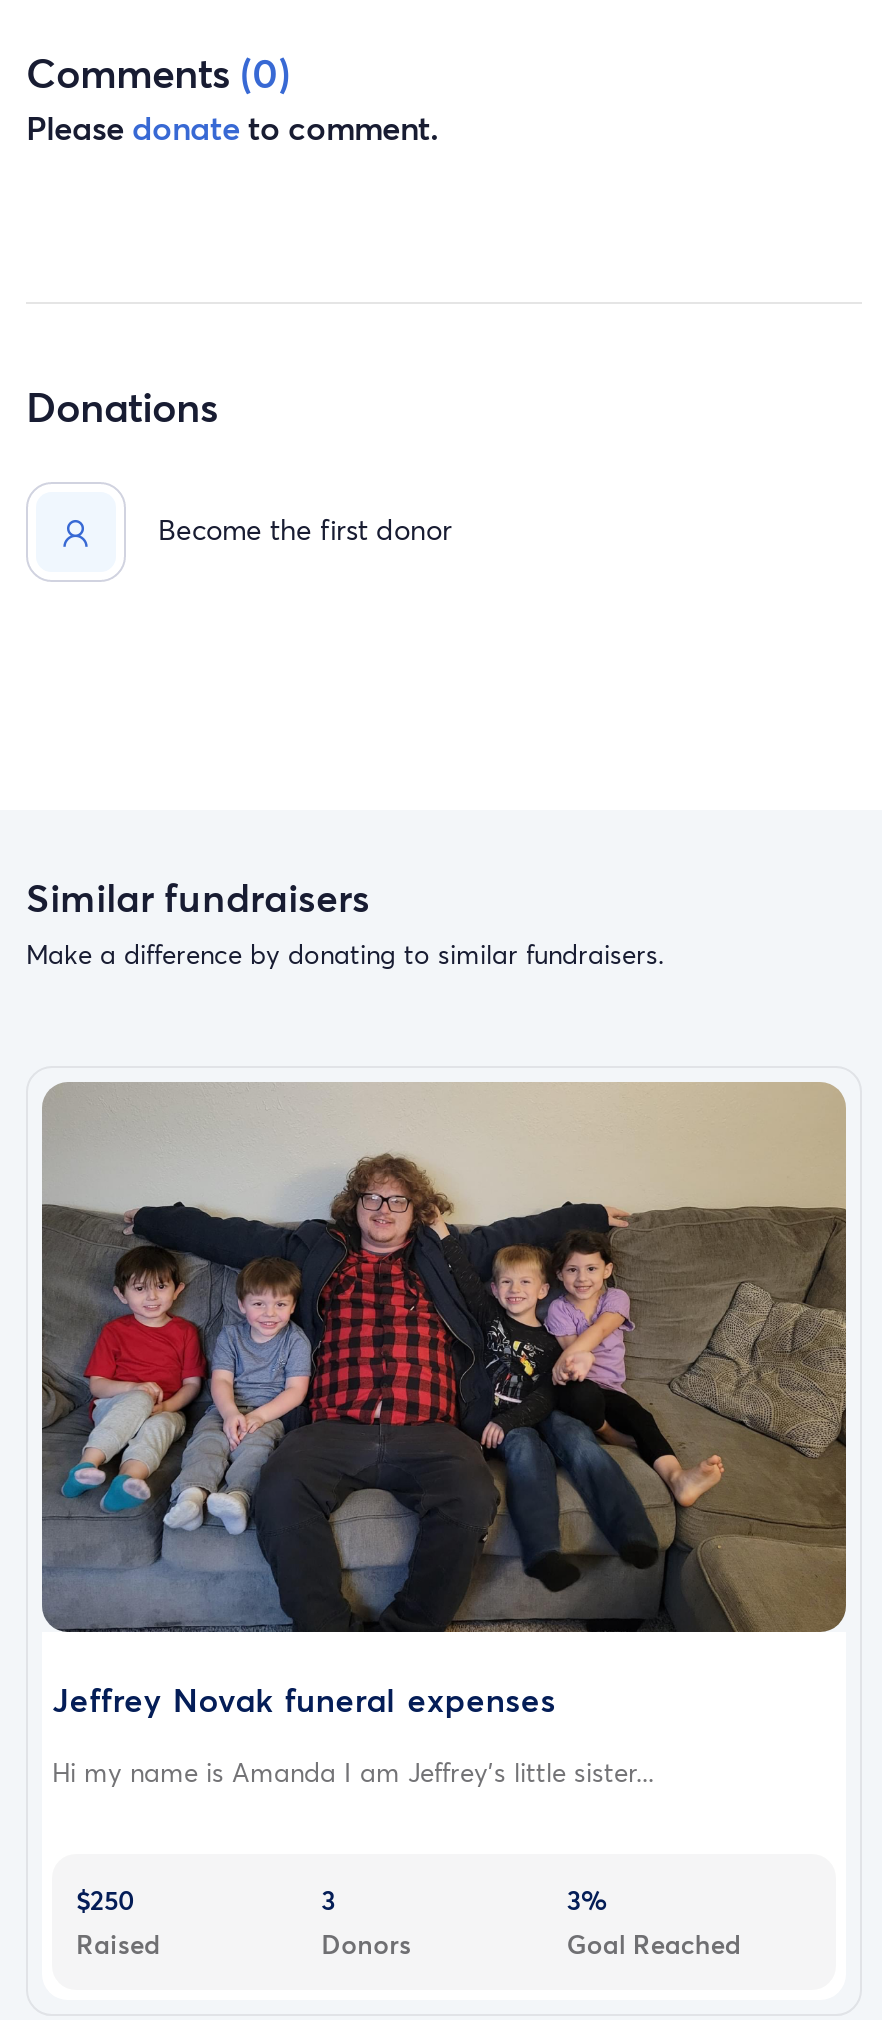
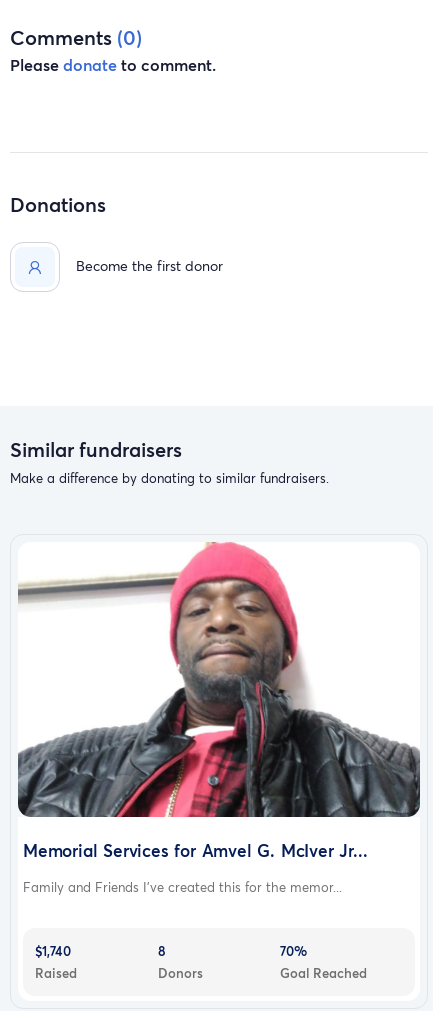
- [image]
- Jeffrey Novak funeral expenses
+ [image]
+ Memorial Services for Amvel G. McIver Jr...

- Hi my name is Amanda I am Jeffrey’s little sister...
+ Family and Friends I’ve created this for the memor...

- $250
+ $1,740

- 3
+ 8

- 3%
+ 70%
